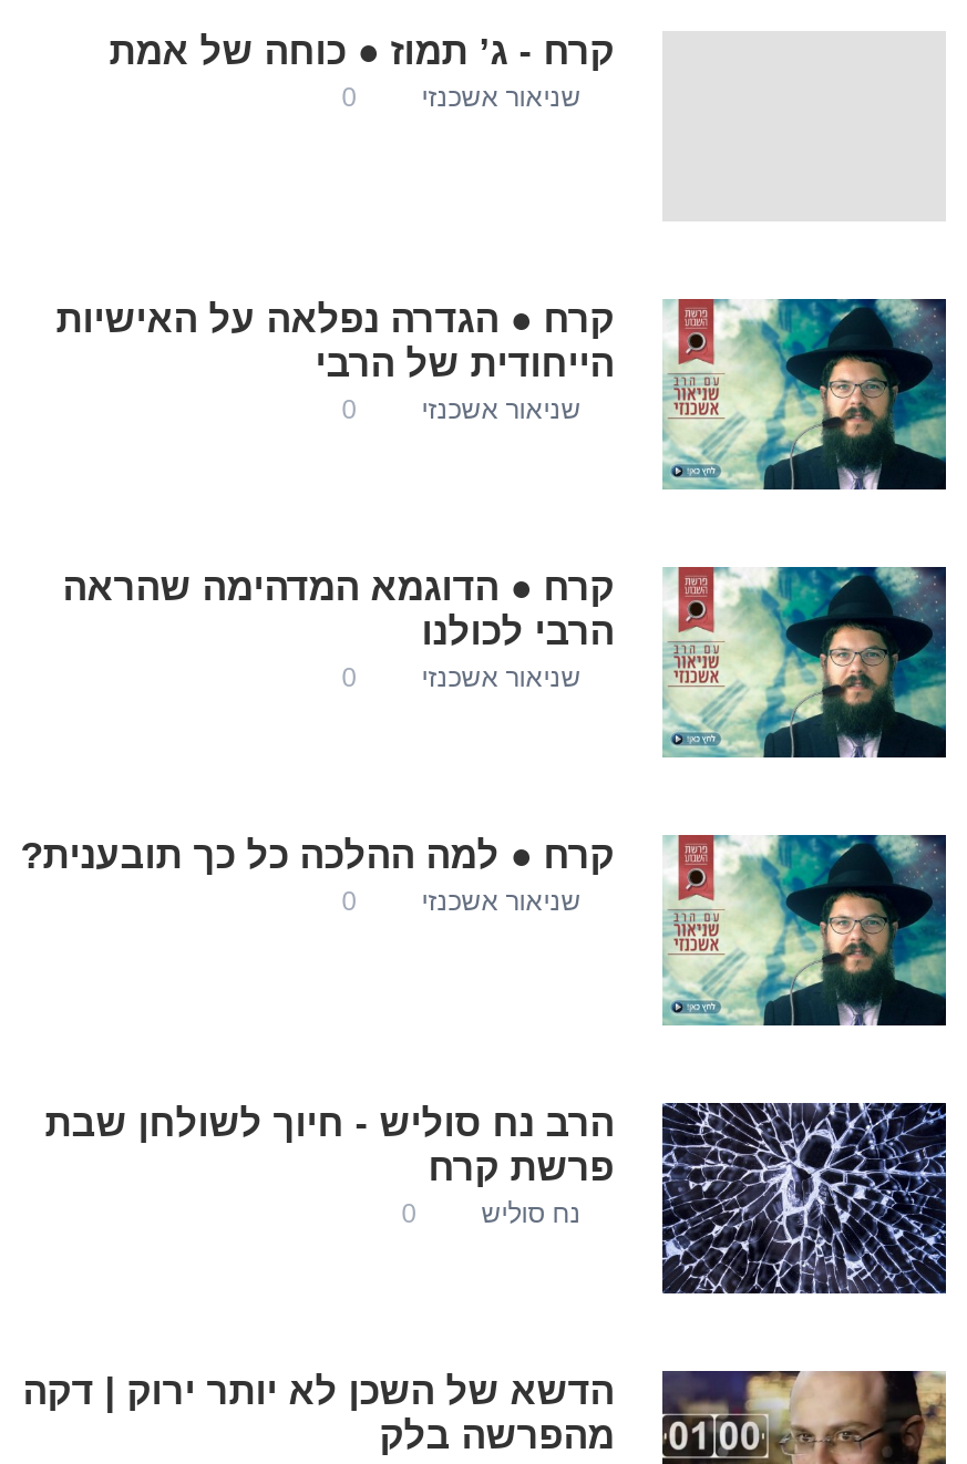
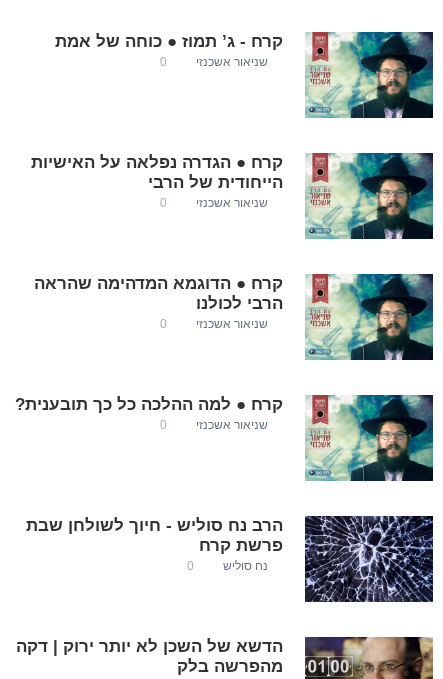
+ [image]
